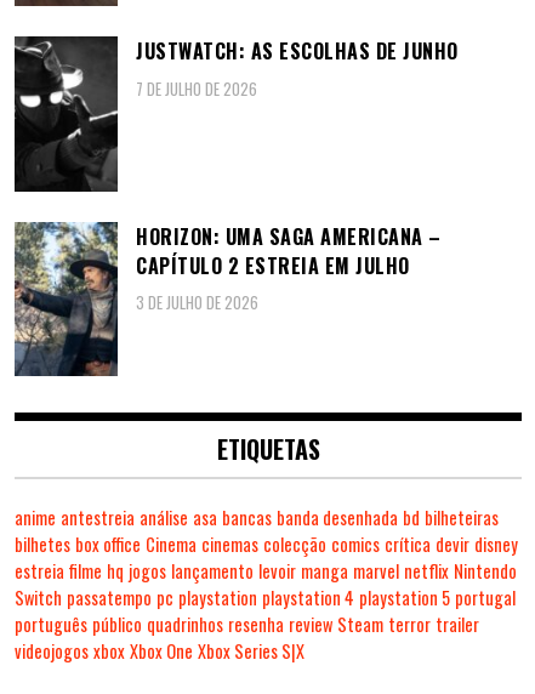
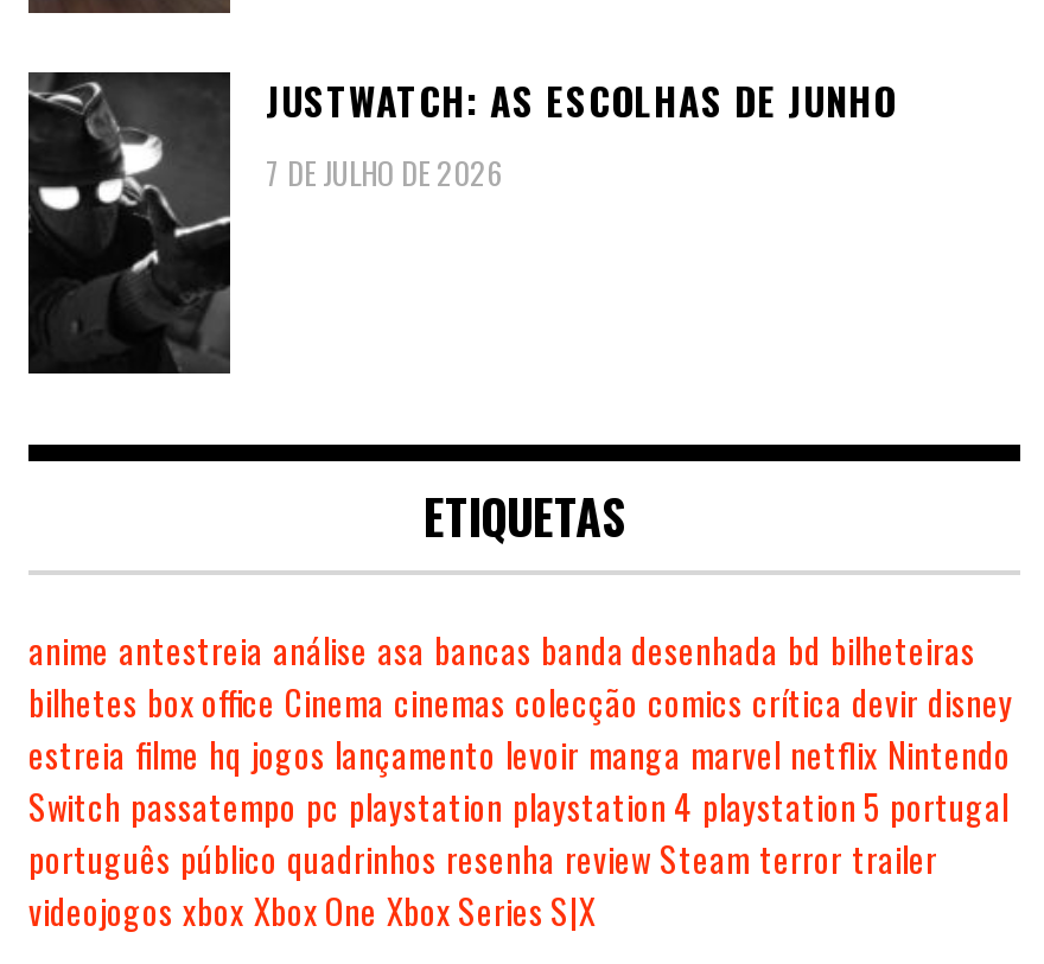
- [image]
- HORIZON: UMA SAGA AMERICANA –
- CAPÍTULO 2 ESTREIA EM JULHO
- 3 DE JULHO DE 2026
